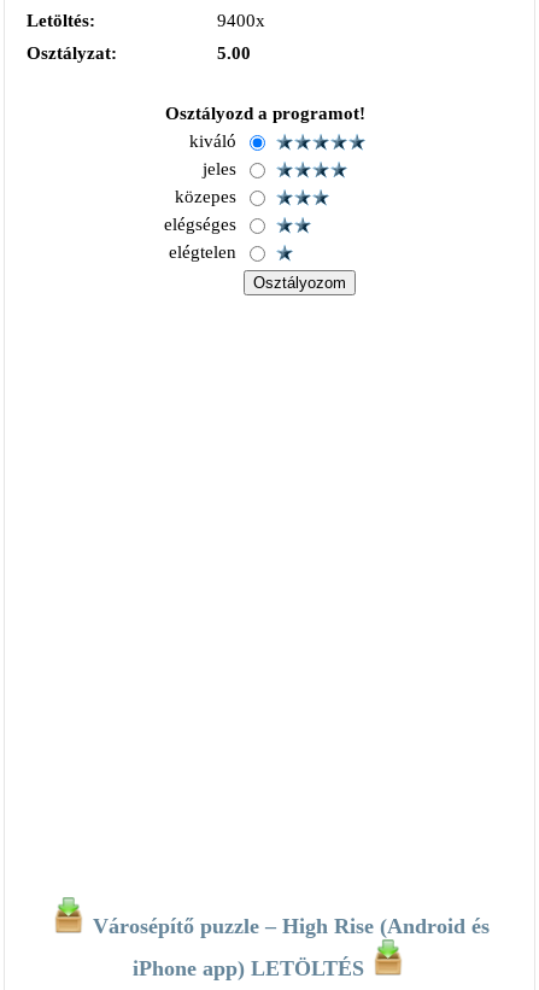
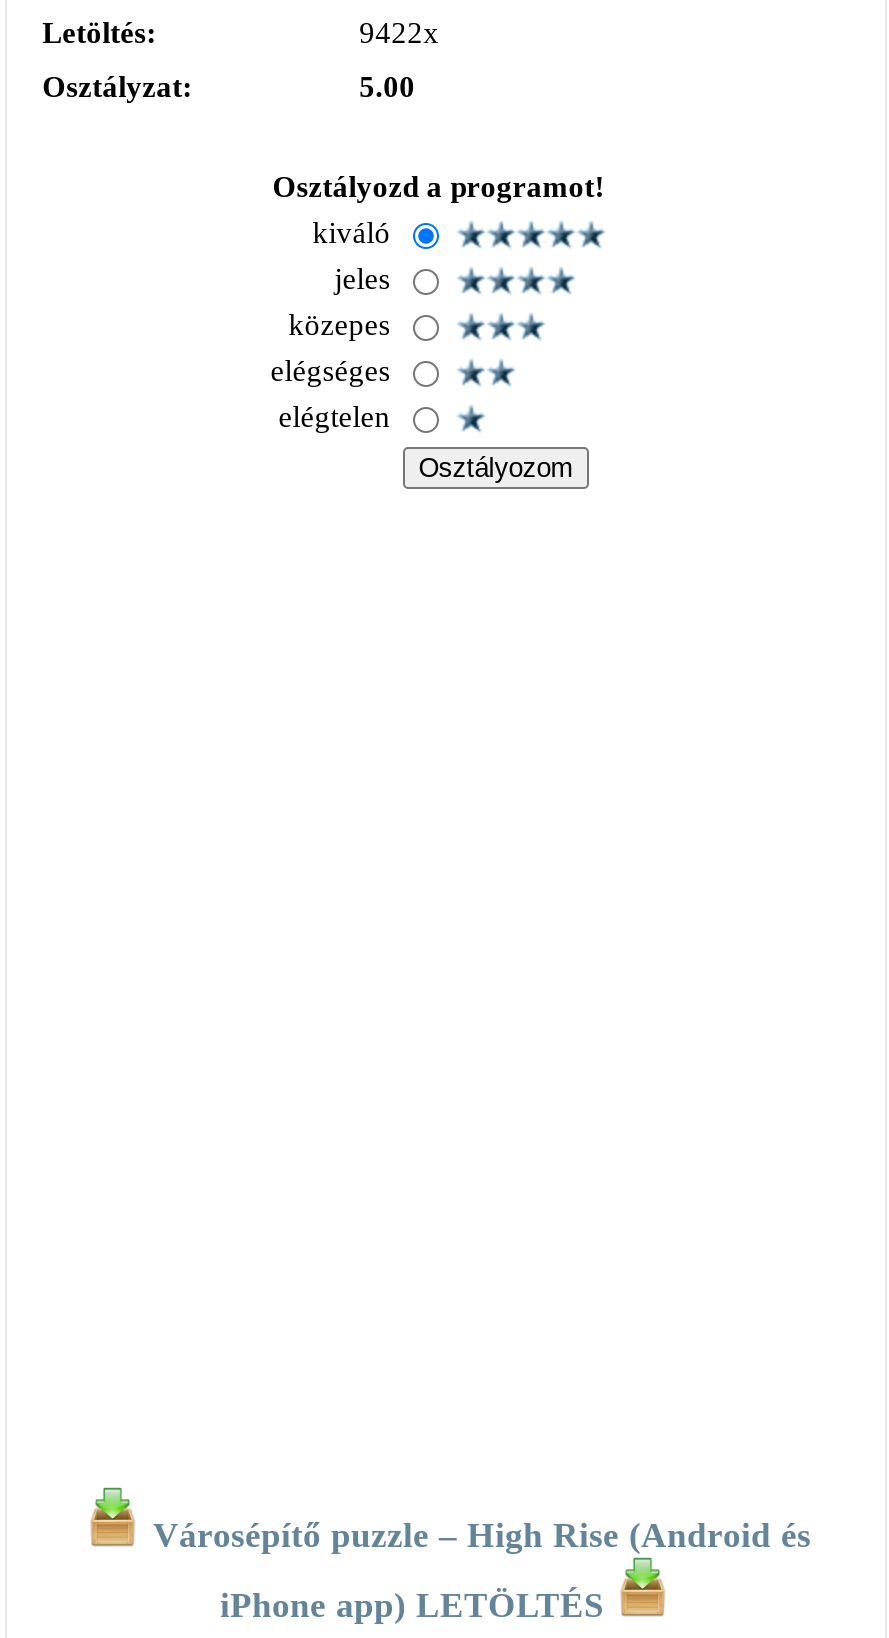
- 9400x
+ 9422x
